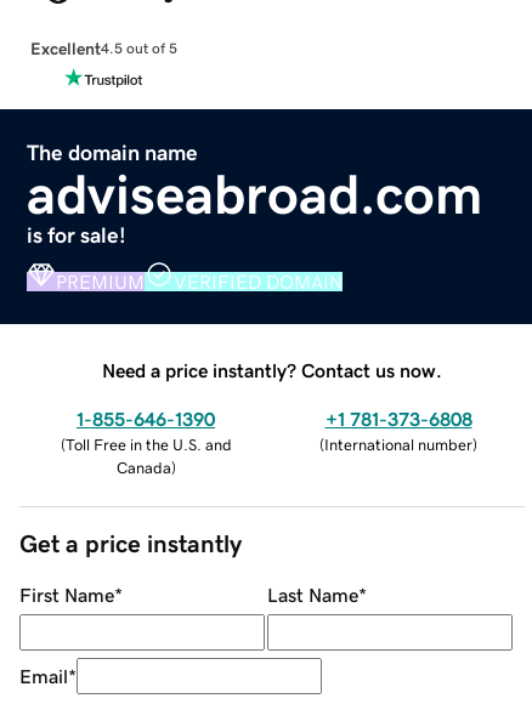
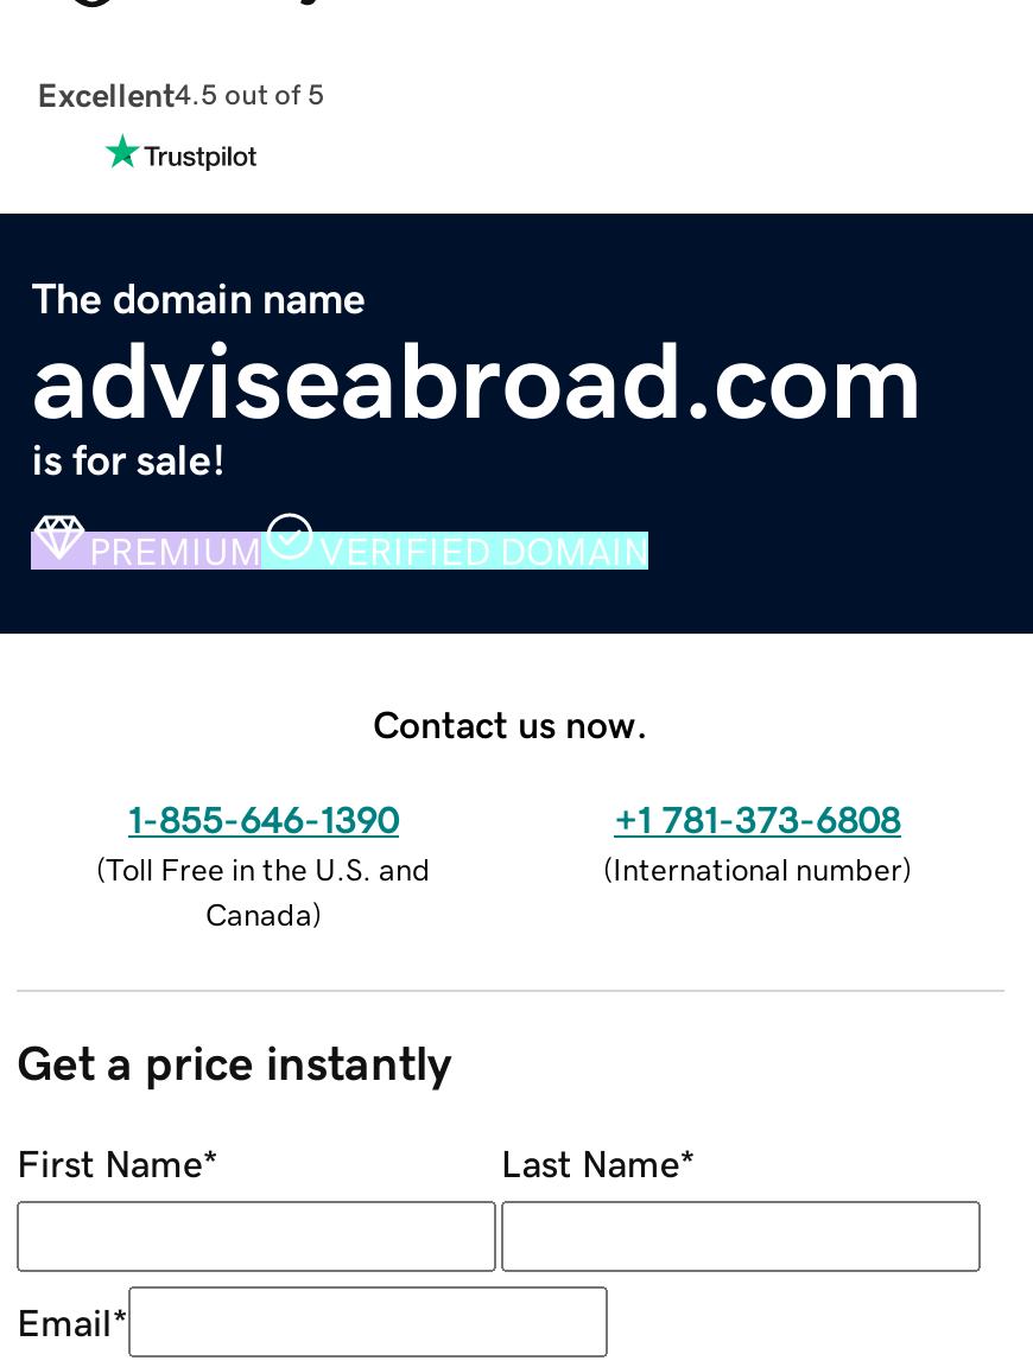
- Need a price instantly? Contact us now.
+ Contact us now.
